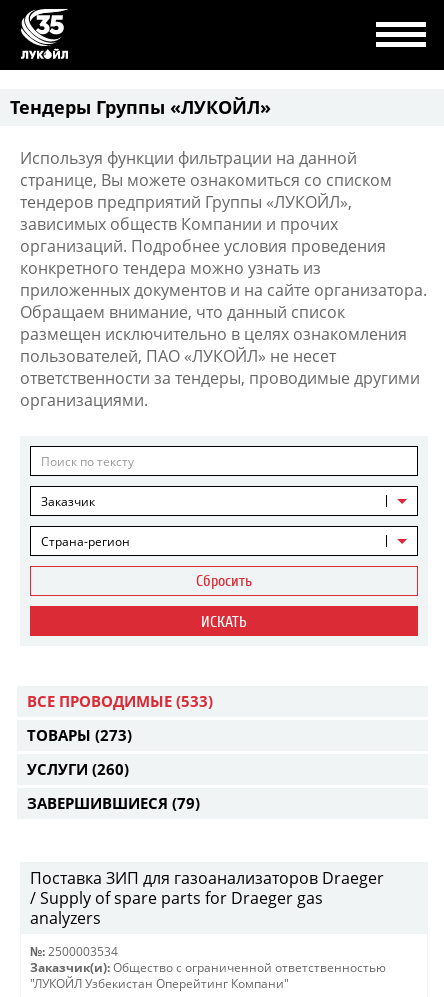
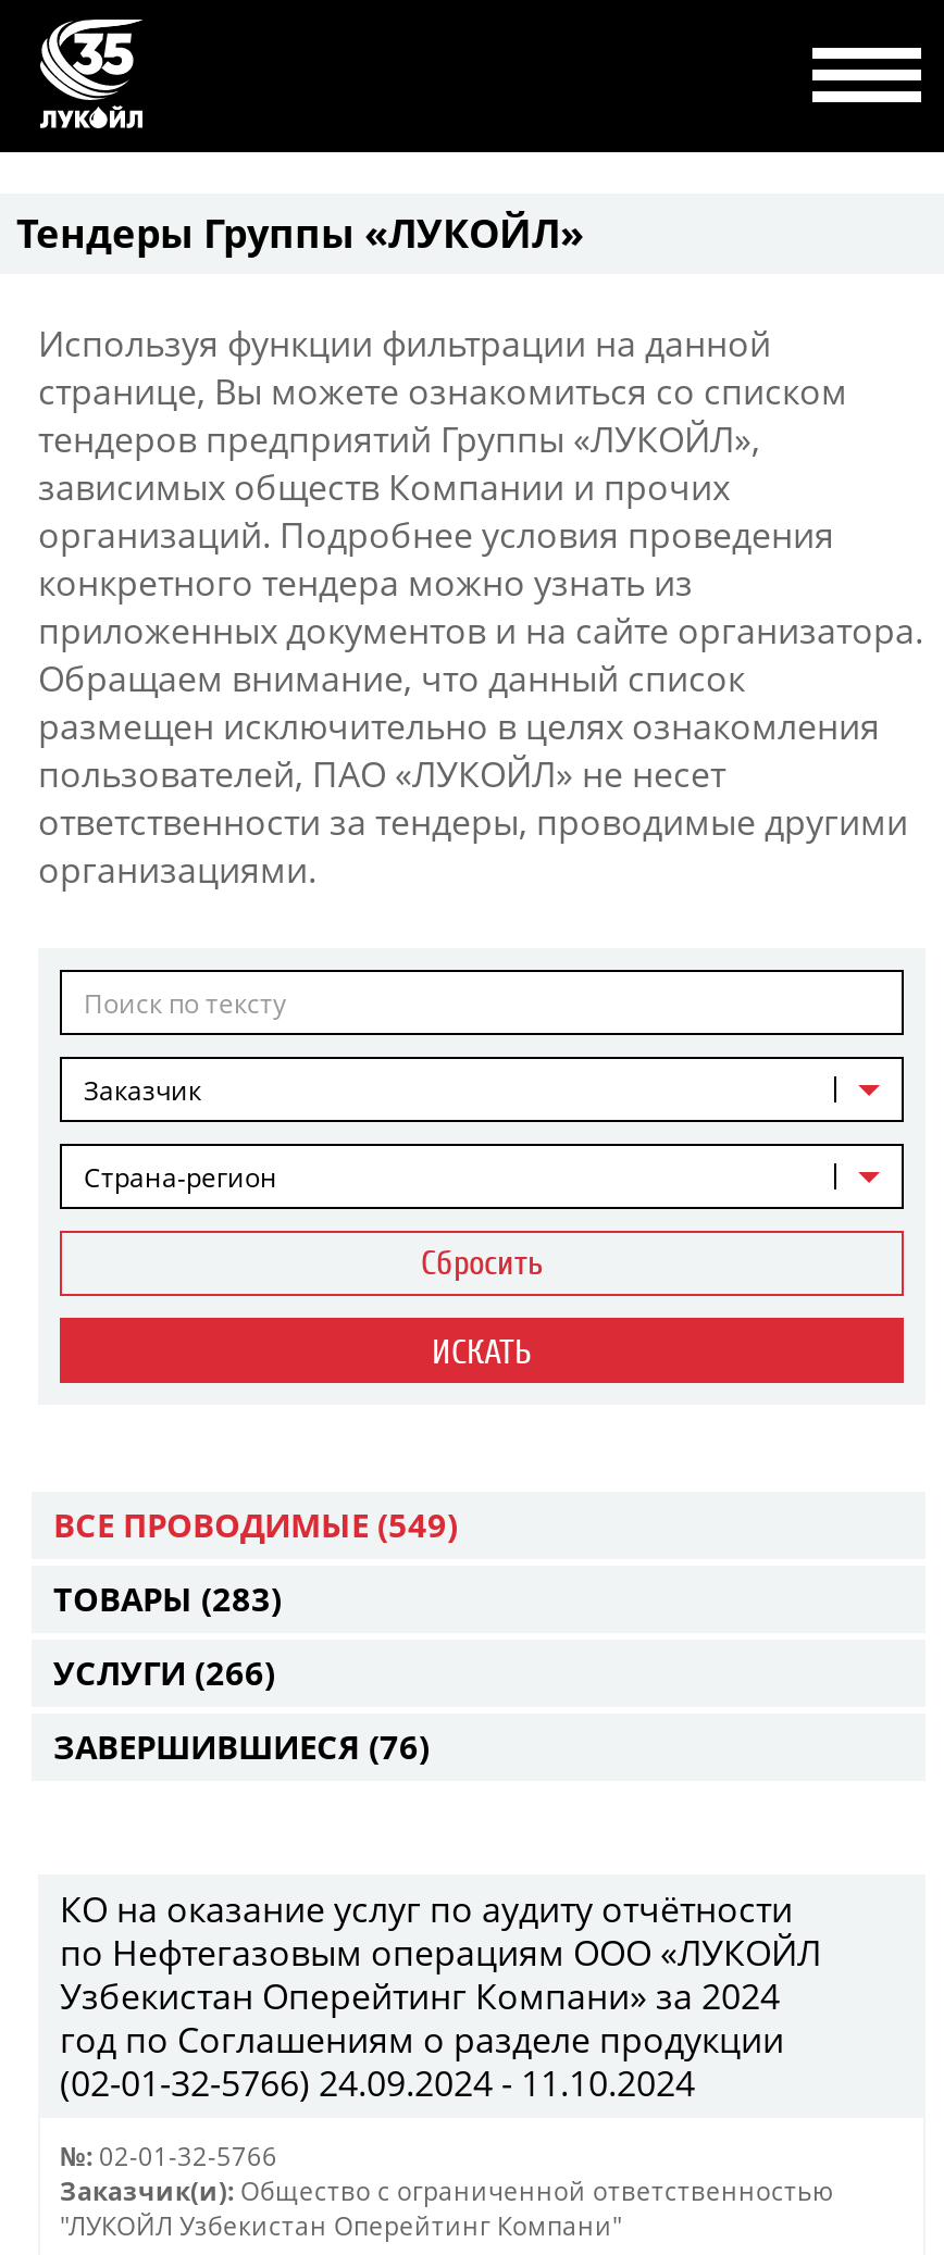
- ВСЕ ПРОВОДИМЫЕ (533)
+ ВСЕ ПРОВОДИМЫЕ (549)

- ТОВАРЫ (273)
+ ТОВАРЫ (283)

- УСЛУГИ (260)
+ УСЛУГИ (266)

- ЗАВЕРШИВШИЕСЯ (79)
+ ЗАВЕРШИВШИЕСЯ (76)

- Поставка ЗИП для газоанализаторов Draeger
- / Supply of spare parts for Draeger gas
- analyzers
+ КО на оказание услуг по аудиту отчётности
+ по Нефтегазовым операциям ООО «ЛУКОЙЛ
+ Узбекистан Оперейтинг Компани» за 2024
+ год по Соглашениям о разделе продукции
+ (02-01-32-5766) 24.09.2024 - 11.10.2024

- №: 2500003534
+ №: 02-01-32-5766
